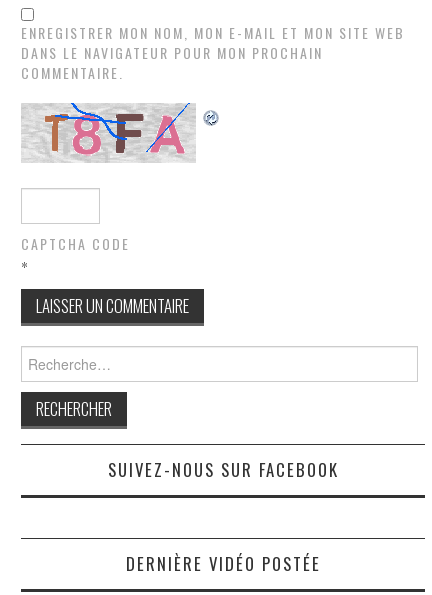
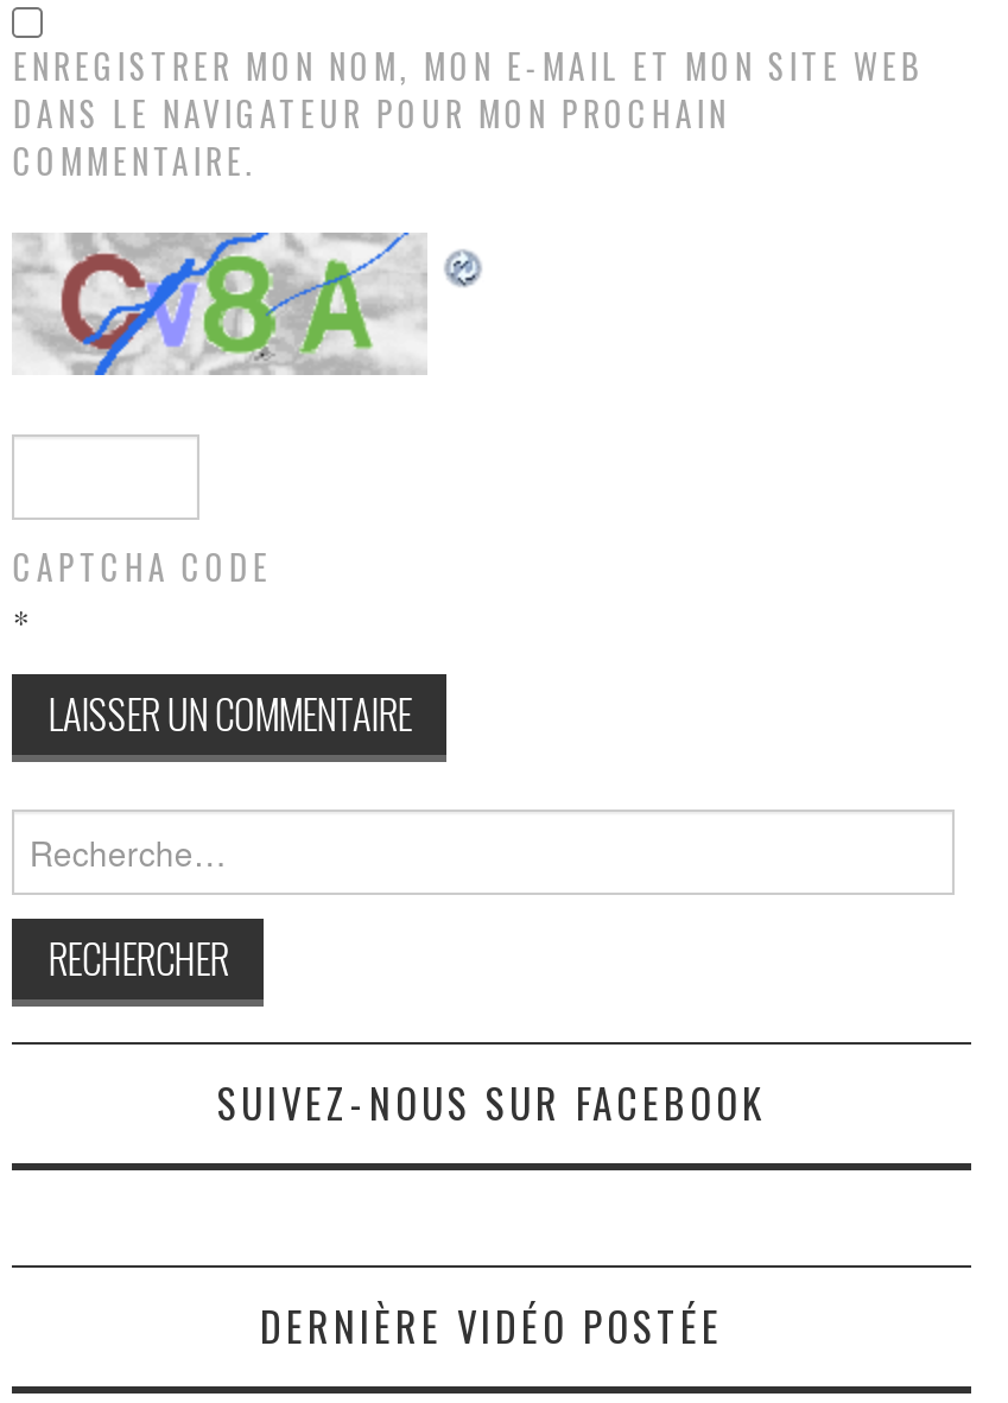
- [image]
+ [image]
